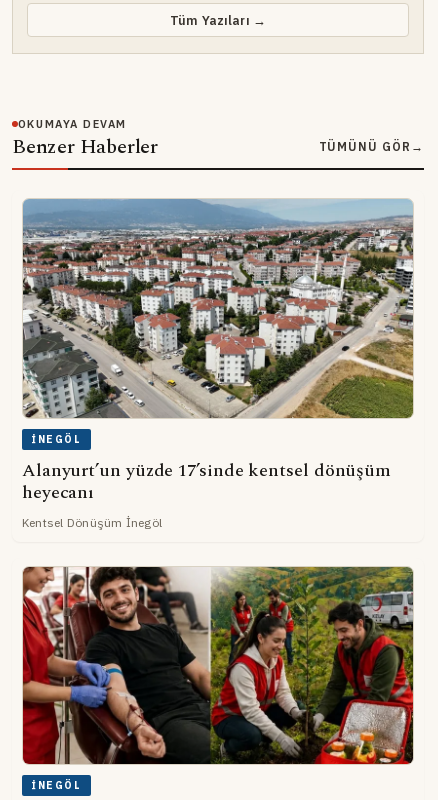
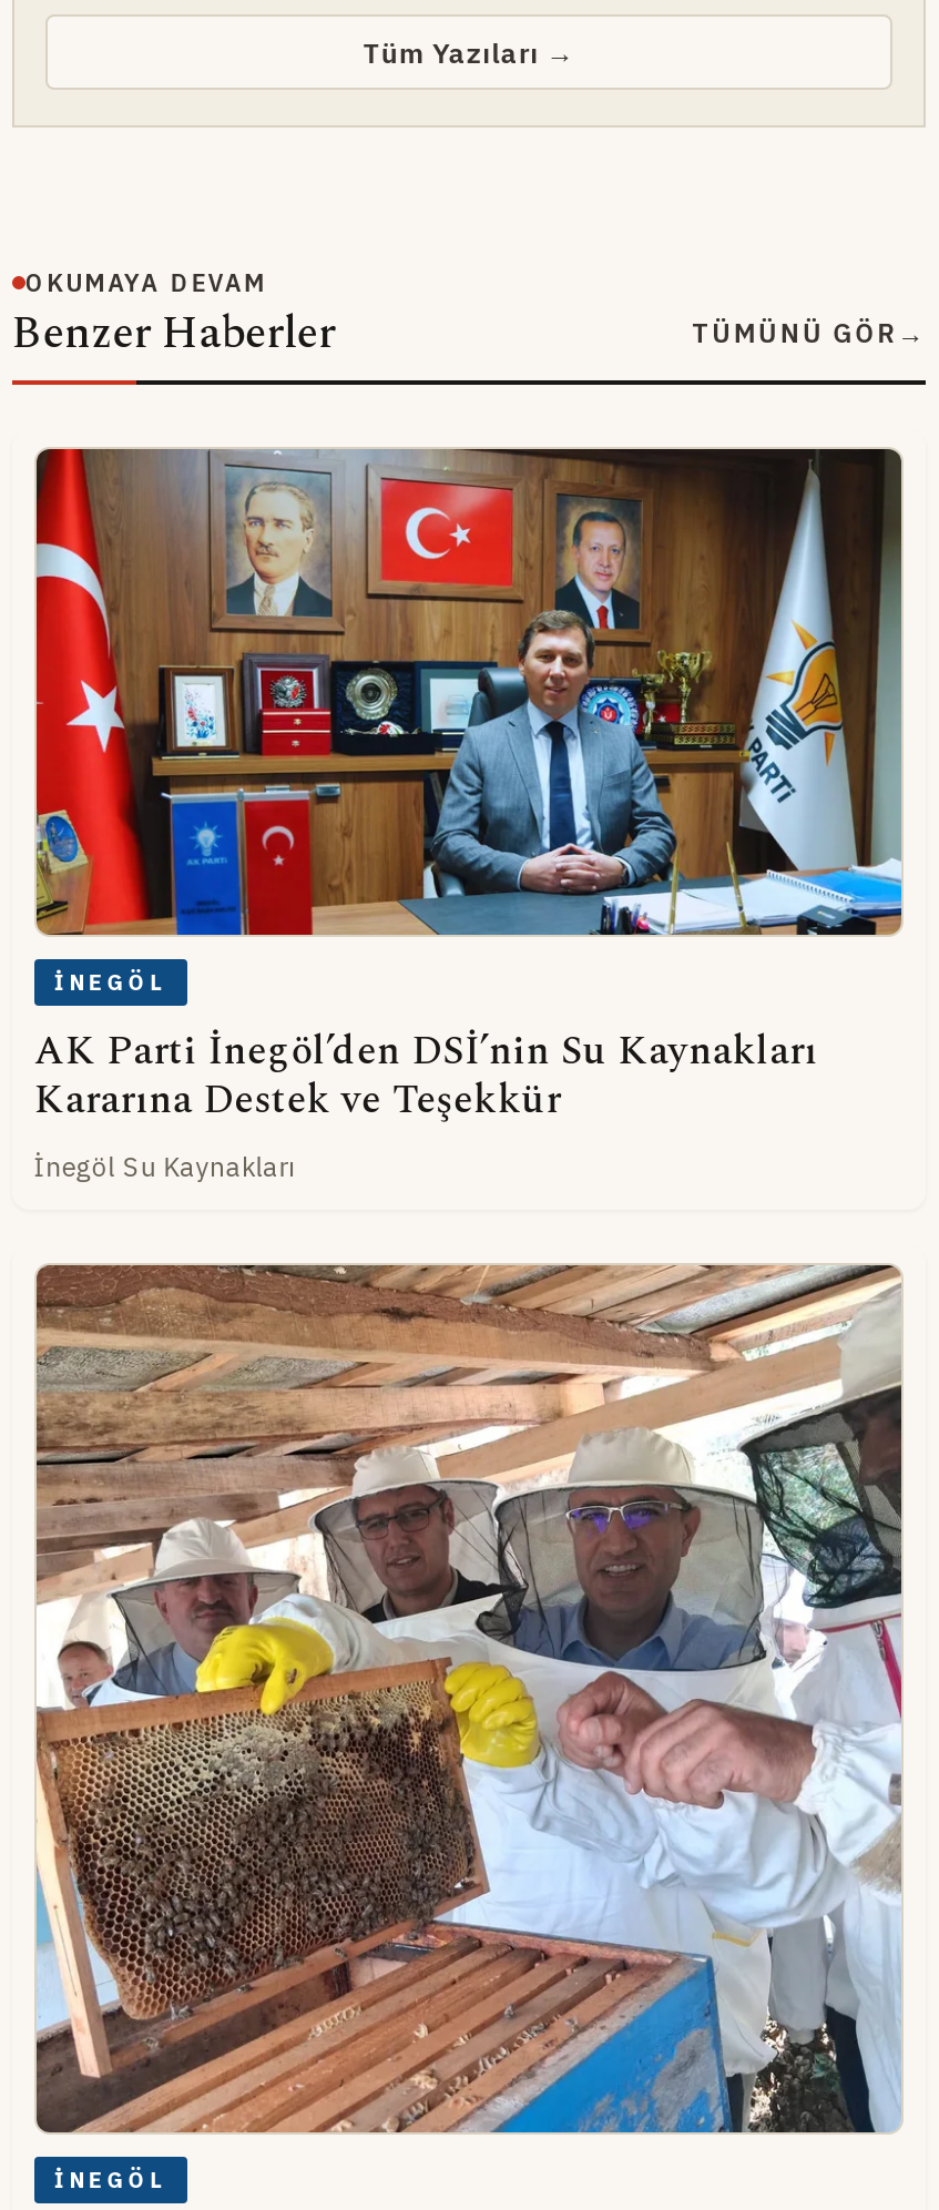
- [image]
- Alanyurt’un yüzde 17’sinde kentsel dönüşüm
- heyecanı
- Kentsel Dönüşüm İnegöl
+ [image]
+ AK Parti İnegöl’den DSİ’nin Su Kaynakları
+ Kararına Destek ve Teşekkür
+ İnegöl Su Kaynakları

- [image]
+ [image]
